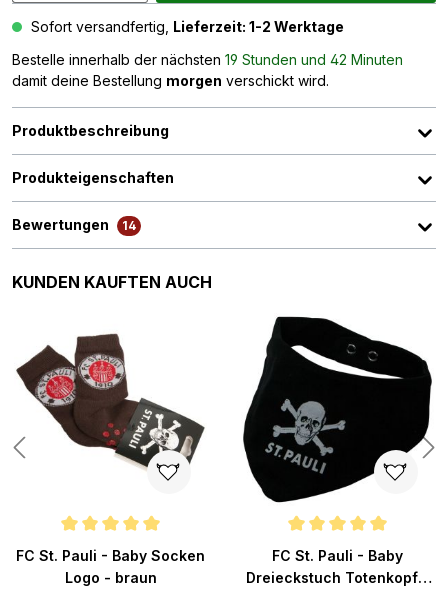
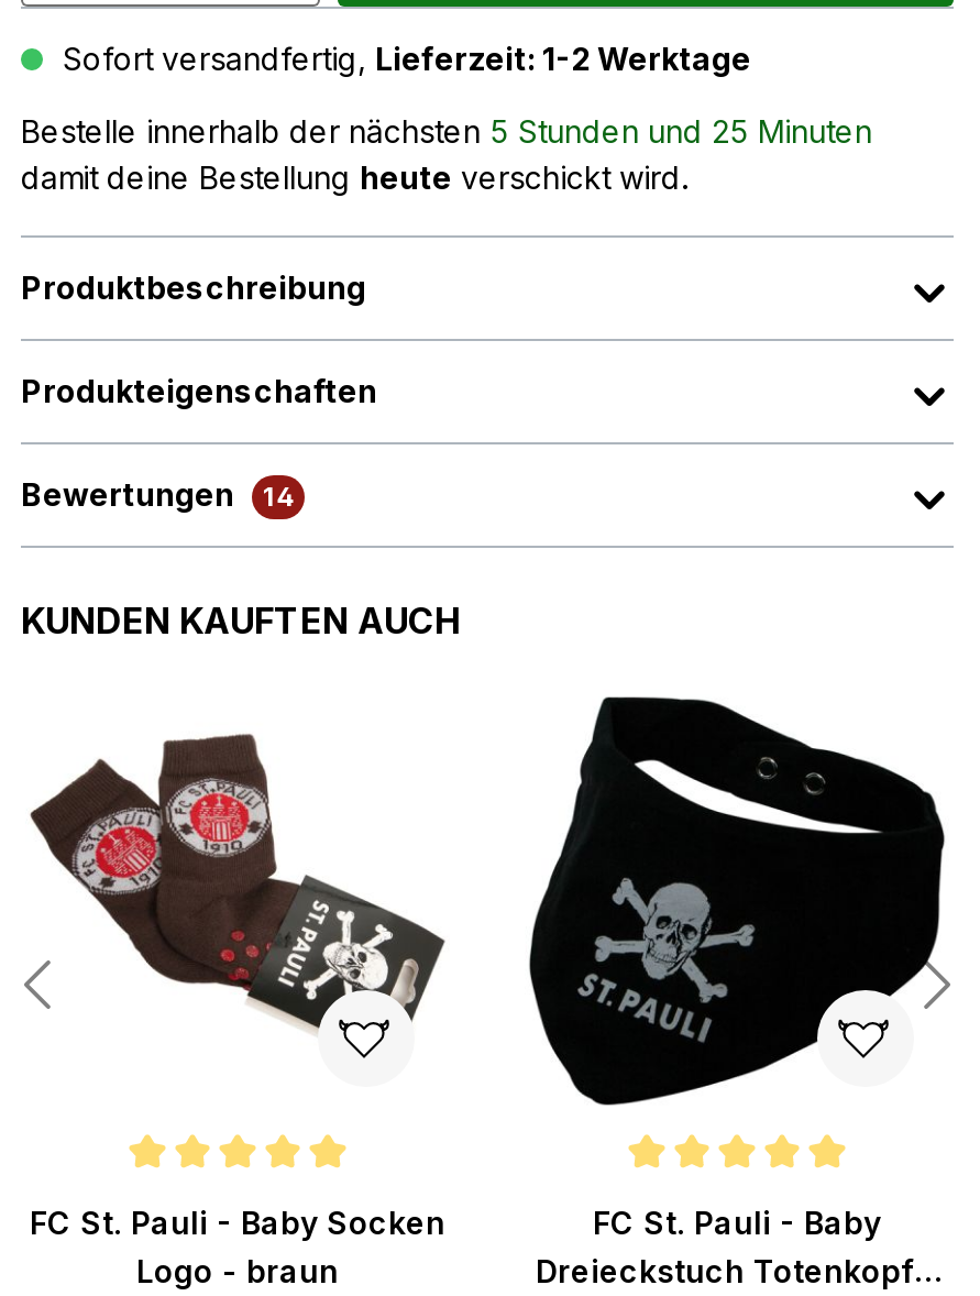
- Bestelle innerhalb der nächsten 19 Stunden und 42 Minuten
+ Bestelle innerhalb der nächsten 5 Stunden und 25 Minuten

- damit deine Bestellung morgen verschickt wird.
+ damit deine Bestellung heute verschickt wird.
